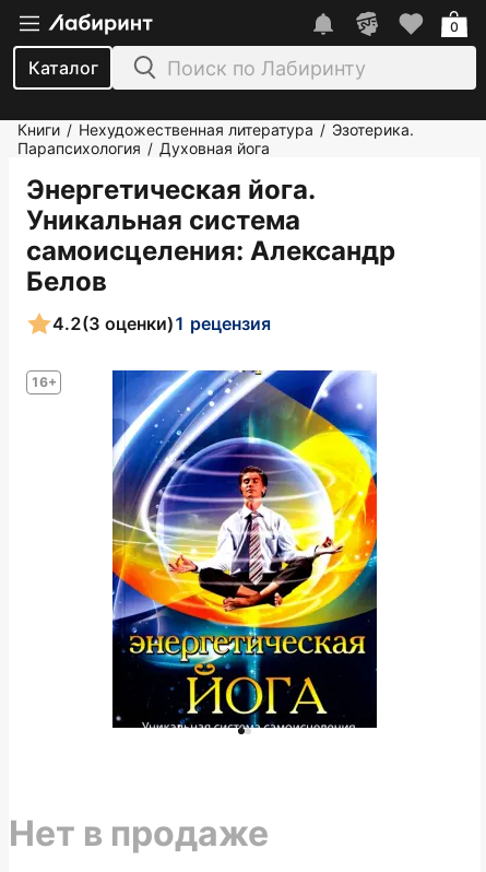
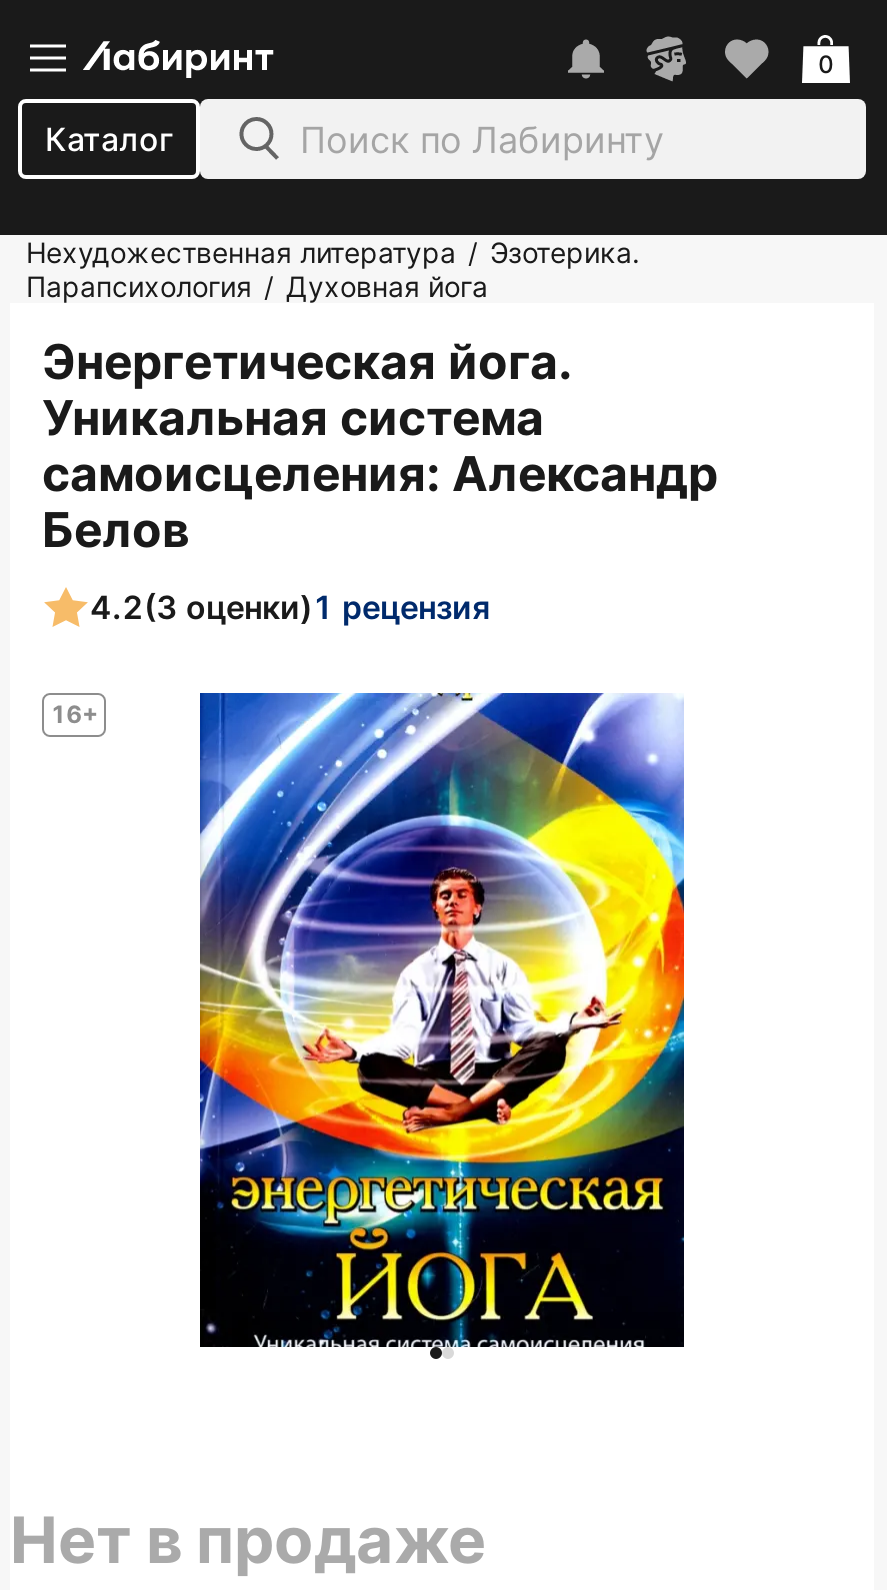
- Книги / Нехудожественная литература / Эзотерика.
+ Нехудожественная литература / Эзотерика.
